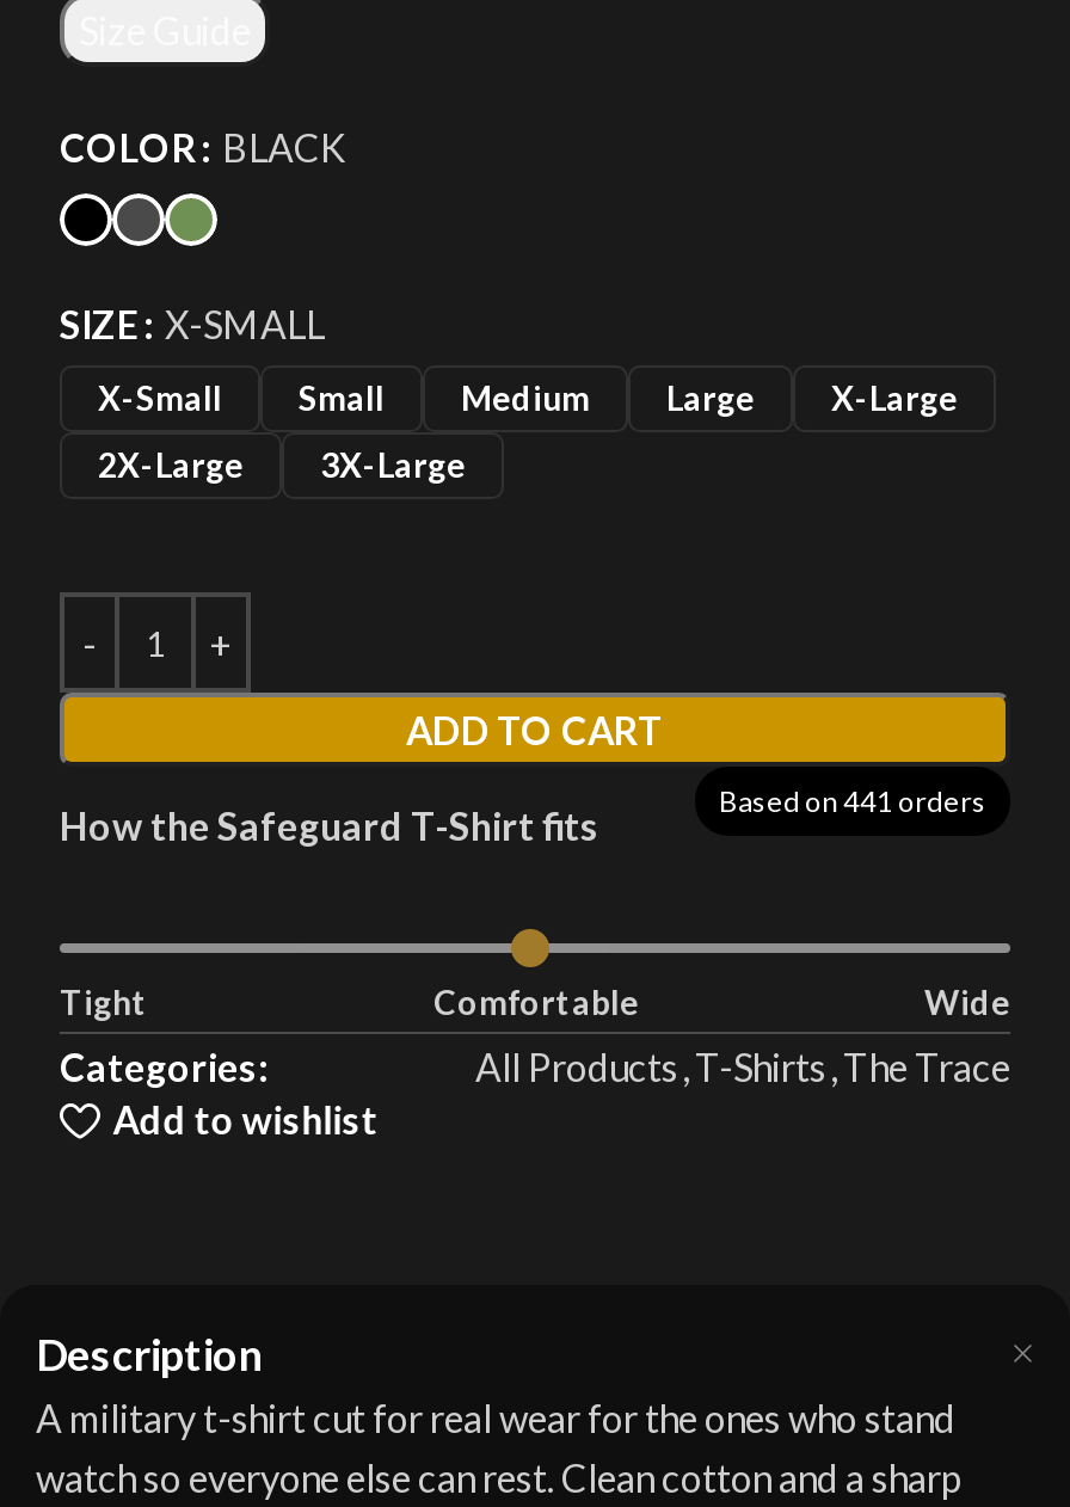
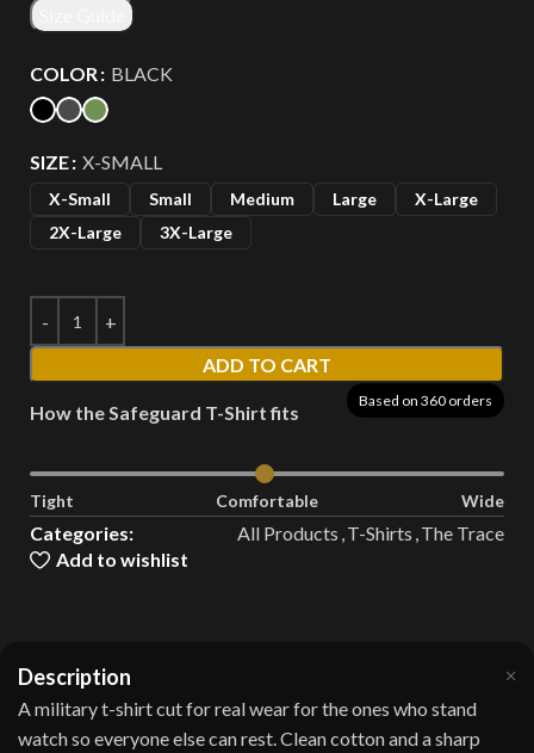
- Based on 441 orders
+ Based on 360 orders
